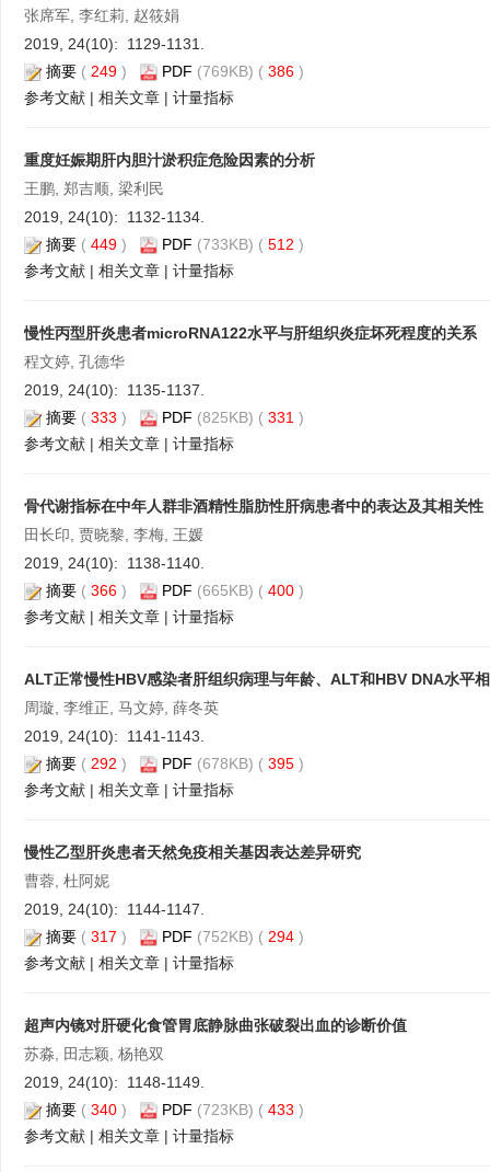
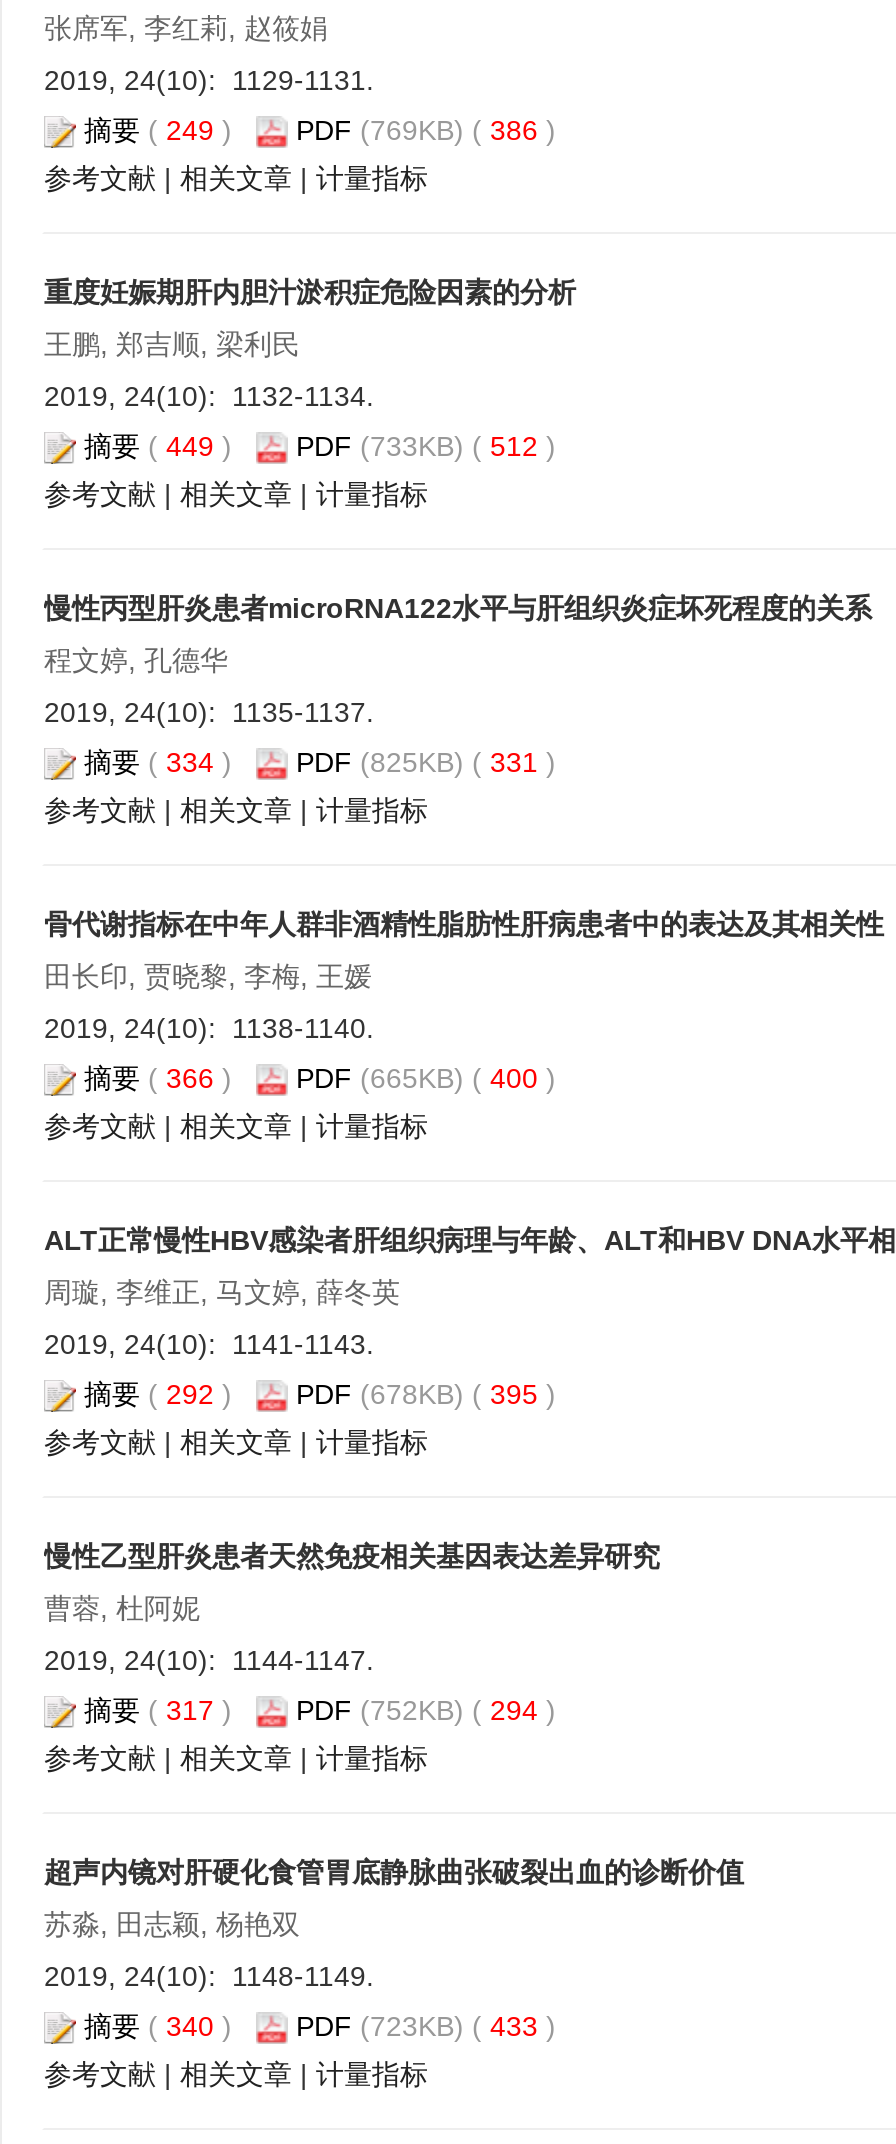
- 摘要(333) PDF (825KB) (331)
+ 摘要(334) PDF (825KB) (331)
